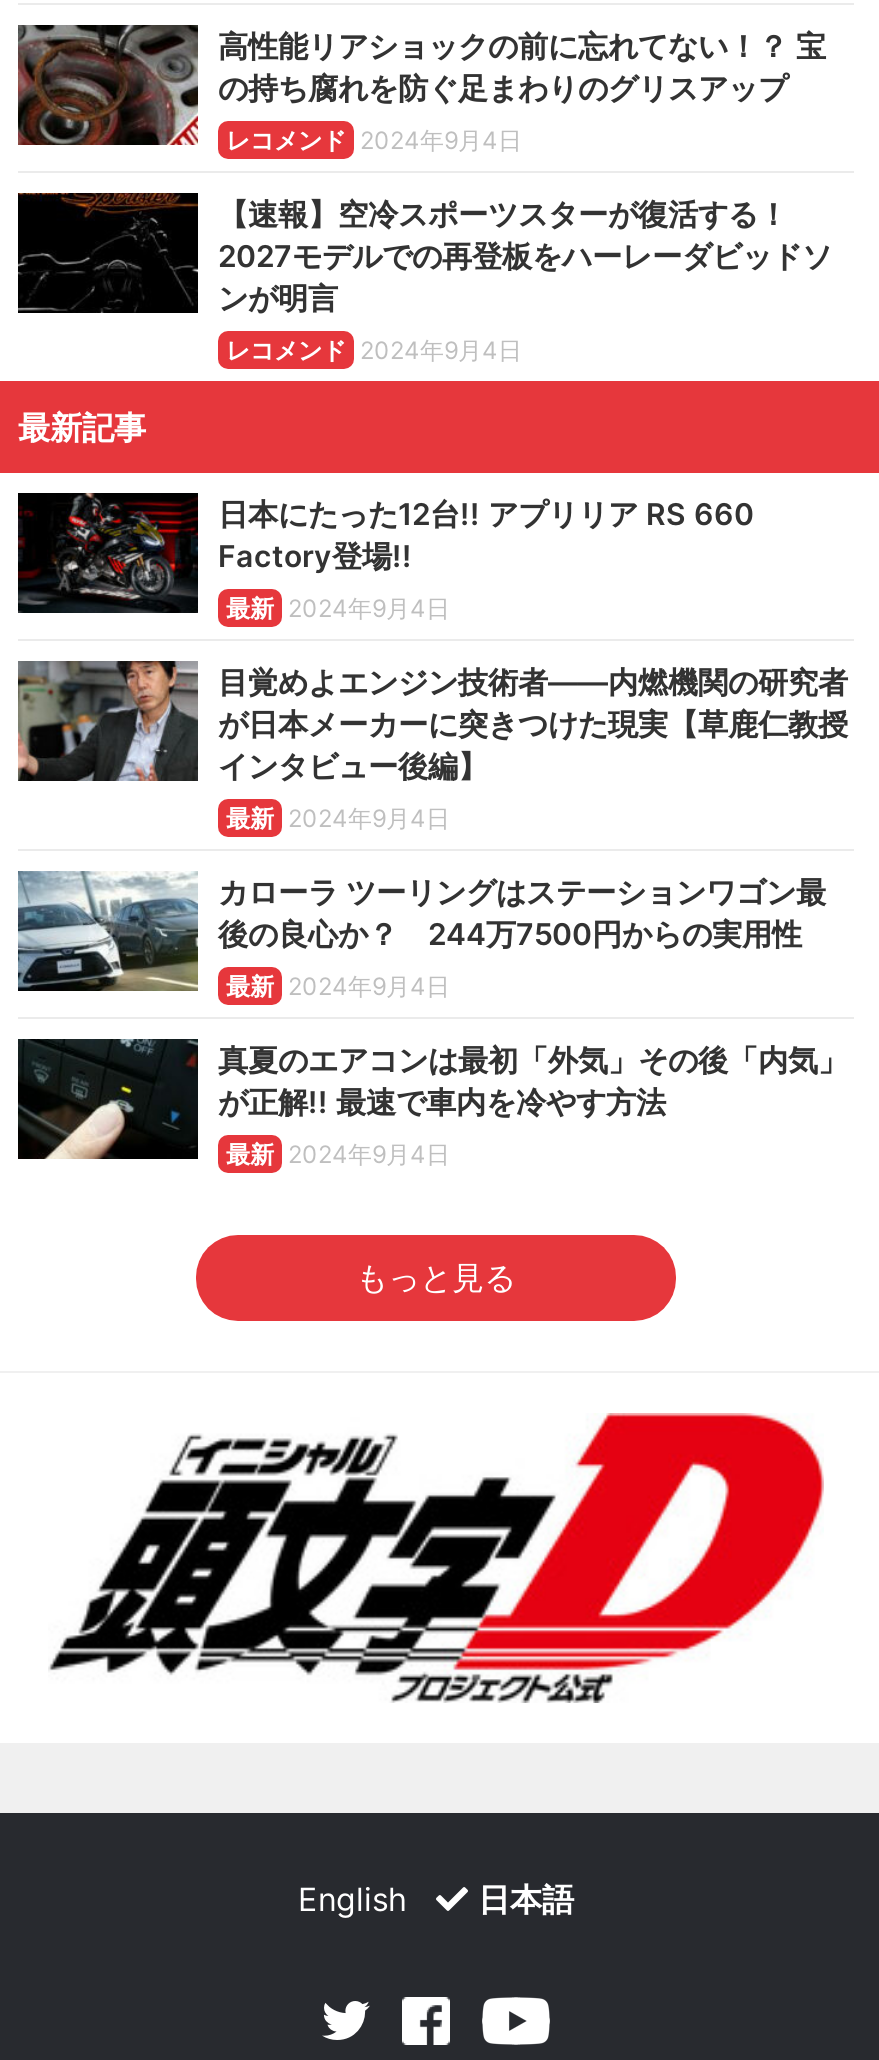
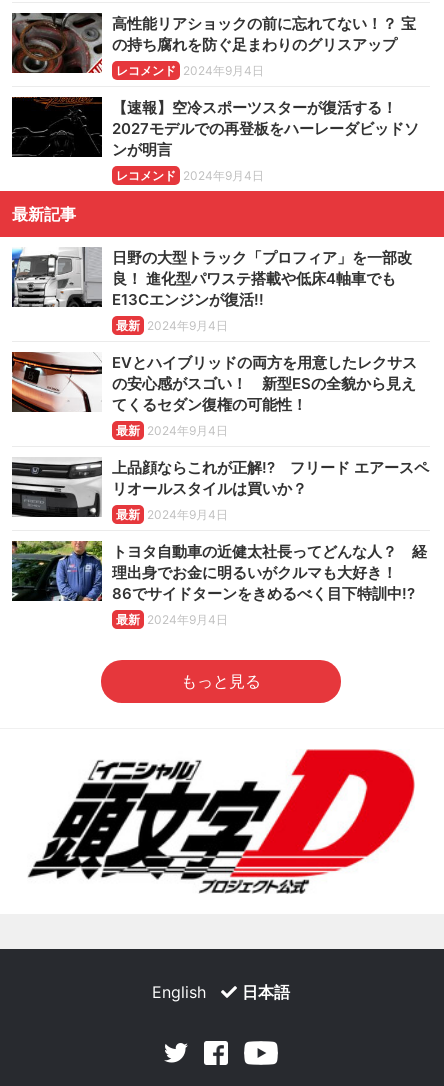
- [image]
- 日本にたった12台!! アプリリア RS 660
- Factory登場!!
+ [image]
+ 日野の大型トラック「プロフィア」を一部改
+ 良！ 進化型パワステ搭載や低床4軸車でも
+ E13Cエンジンが復活!!

- [image]
- 目覚めよエンジン技術者――内燃機関の研究者
- が日本メーカーに突きつけた現実【草鹿仁教授
- インタビュー後編】
+ [image]
+ EVとハイブリッドの両方を用意したレクサス
+ の安心感がスゴい！ 新型ESの全貌から見え
+ てくるセダン復権の可能性！

- [image]
- カローラ ツーリングはステーションワゴン最
- 後の良心か？ 244万7500円からの実用性
+ [image]
+ 上品顔ならこれが正解!? フリード エアースペ
+ リオールスタイルは買いか？

- [image]
- 真夏のエアコンは最初「外気」その後「内気」
- が正解!! 最速で車内を冷やす方法
+ [image]
+ トヨタ自動車の近健太社長ってどんな人？ 経
+ 理出身でお金に明るいがクルマも大好き！
+ 86でサイドターンをきめるべく目下特訓中!?
